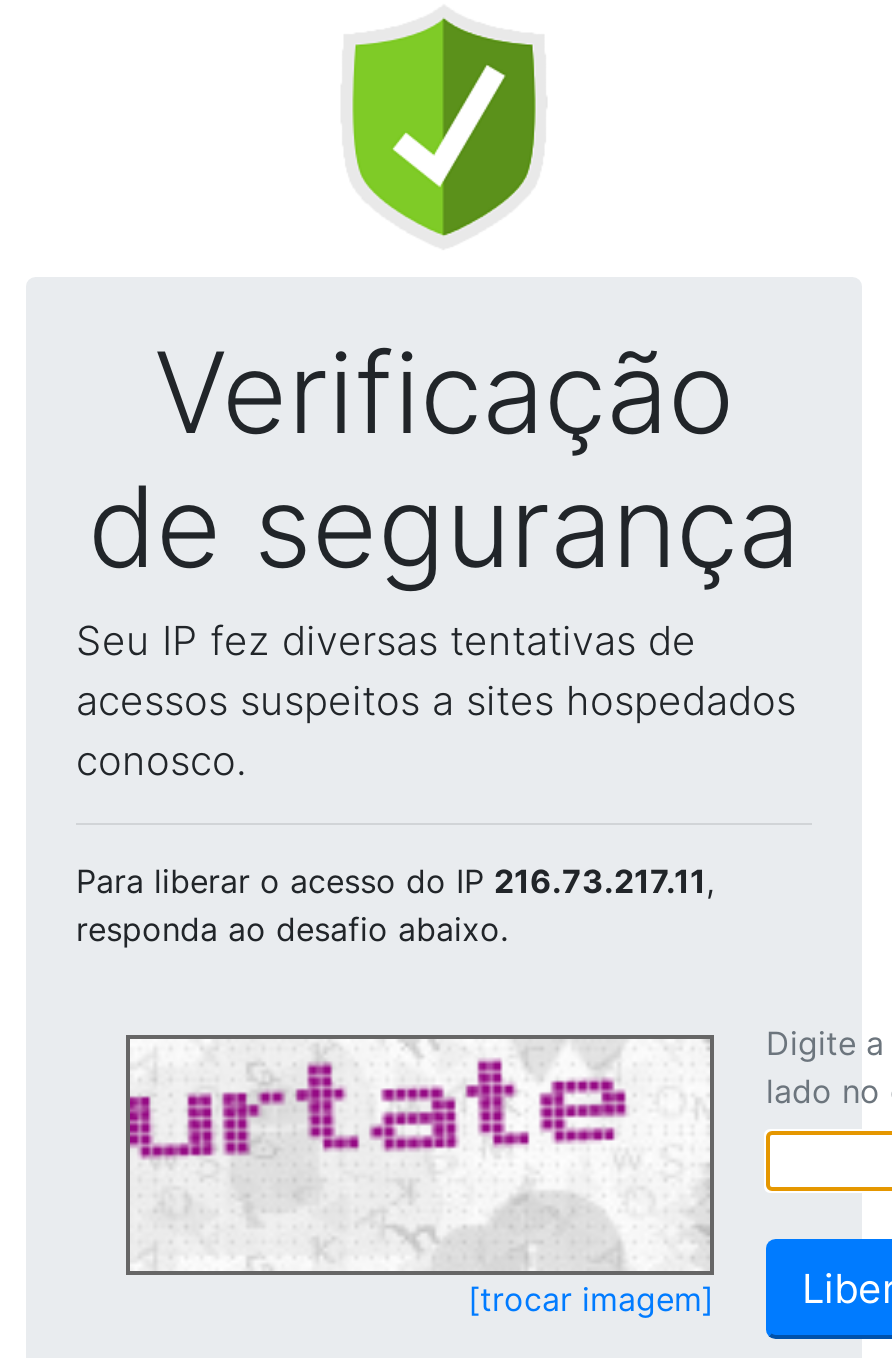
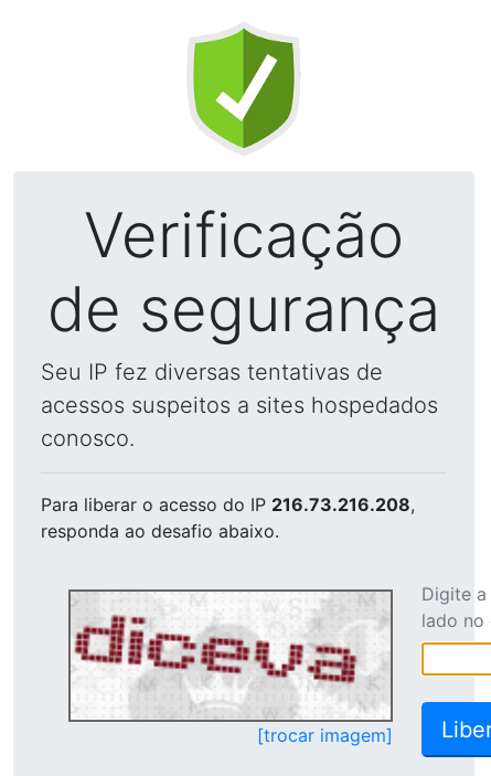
- Para liberar o acesso do IP 216.73.217.11,
+ Para liberar o acesso do IP 216.73.216.208,

- [image]
+ [image]
